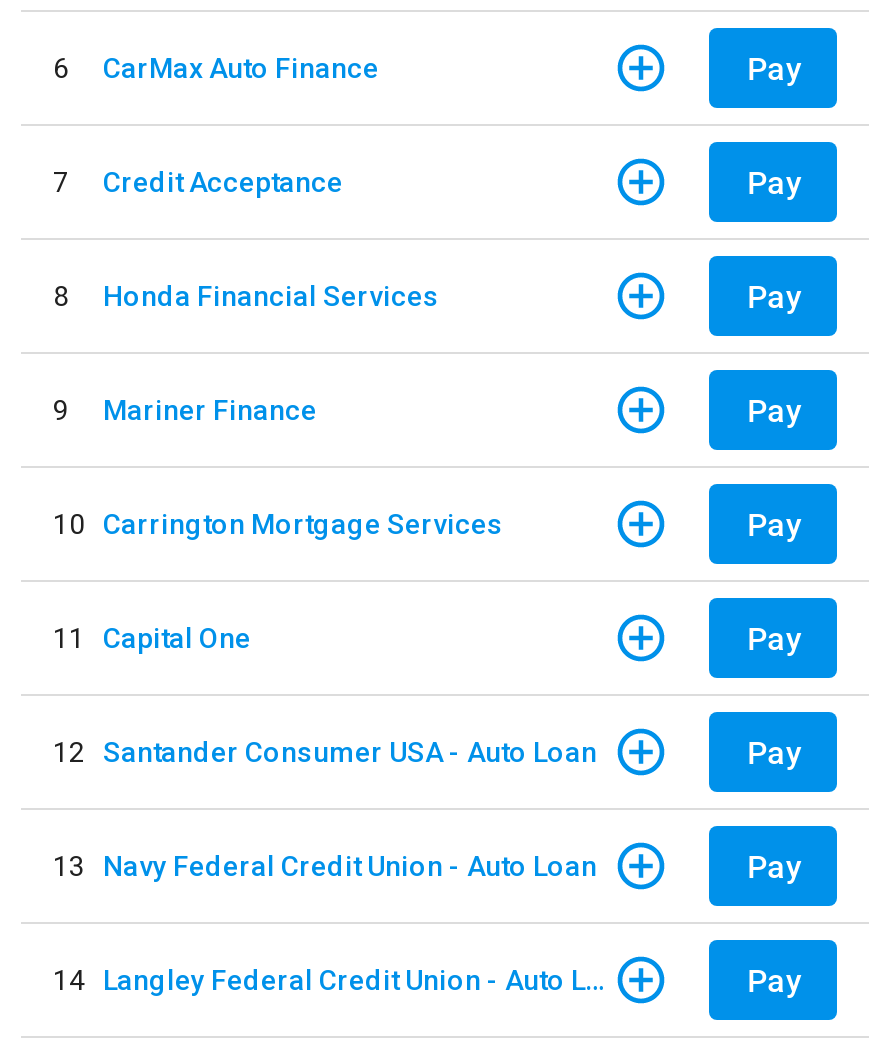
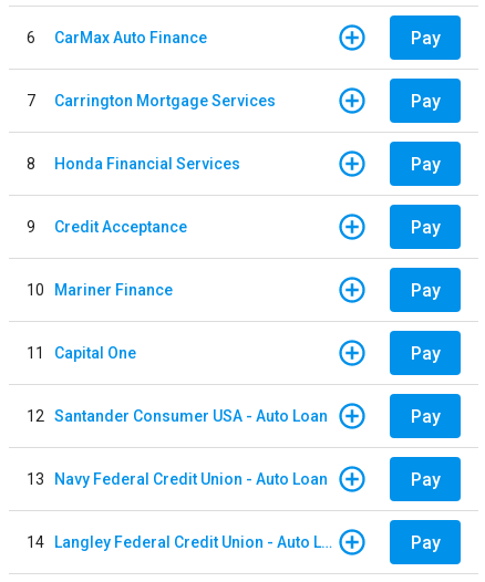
moved down: Credit Acceptance

+ Carrington Mortgage Services

- Mariner Finance

- 10 Carrington Mortgage Services
+ 10 Mariner Finance
